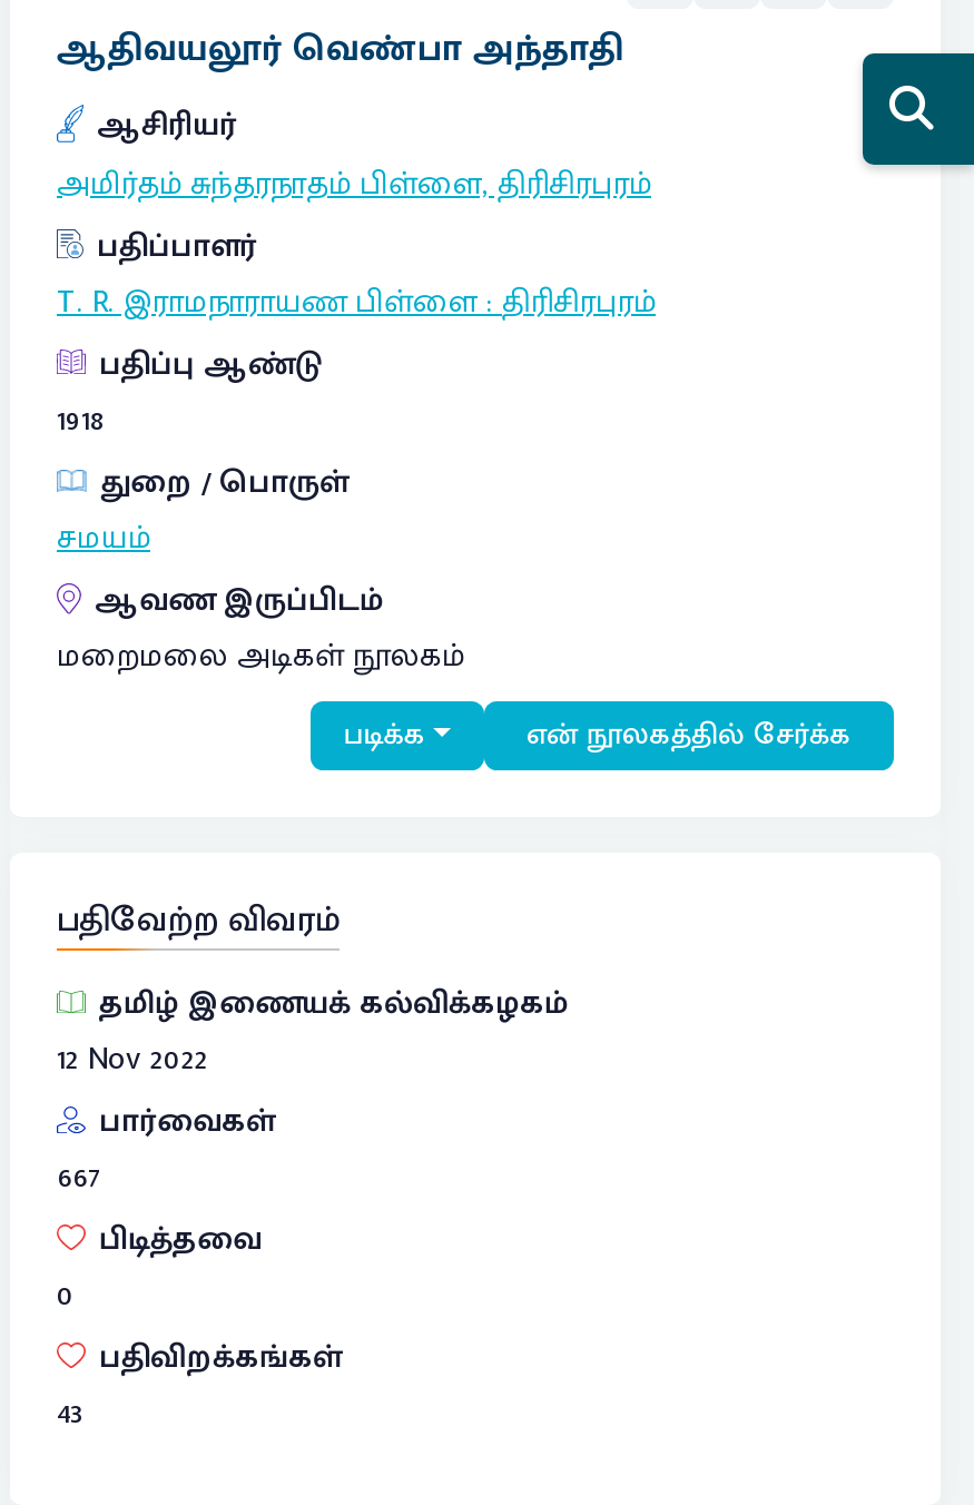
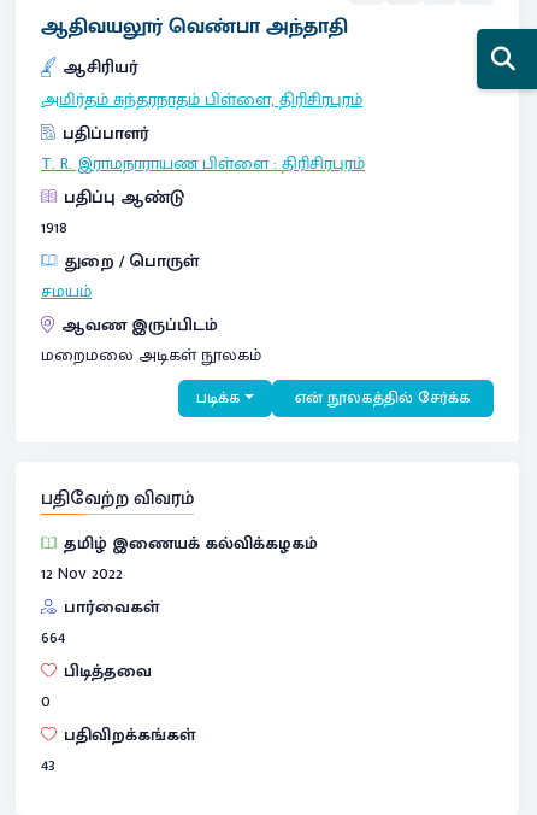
- 667
+ 664
